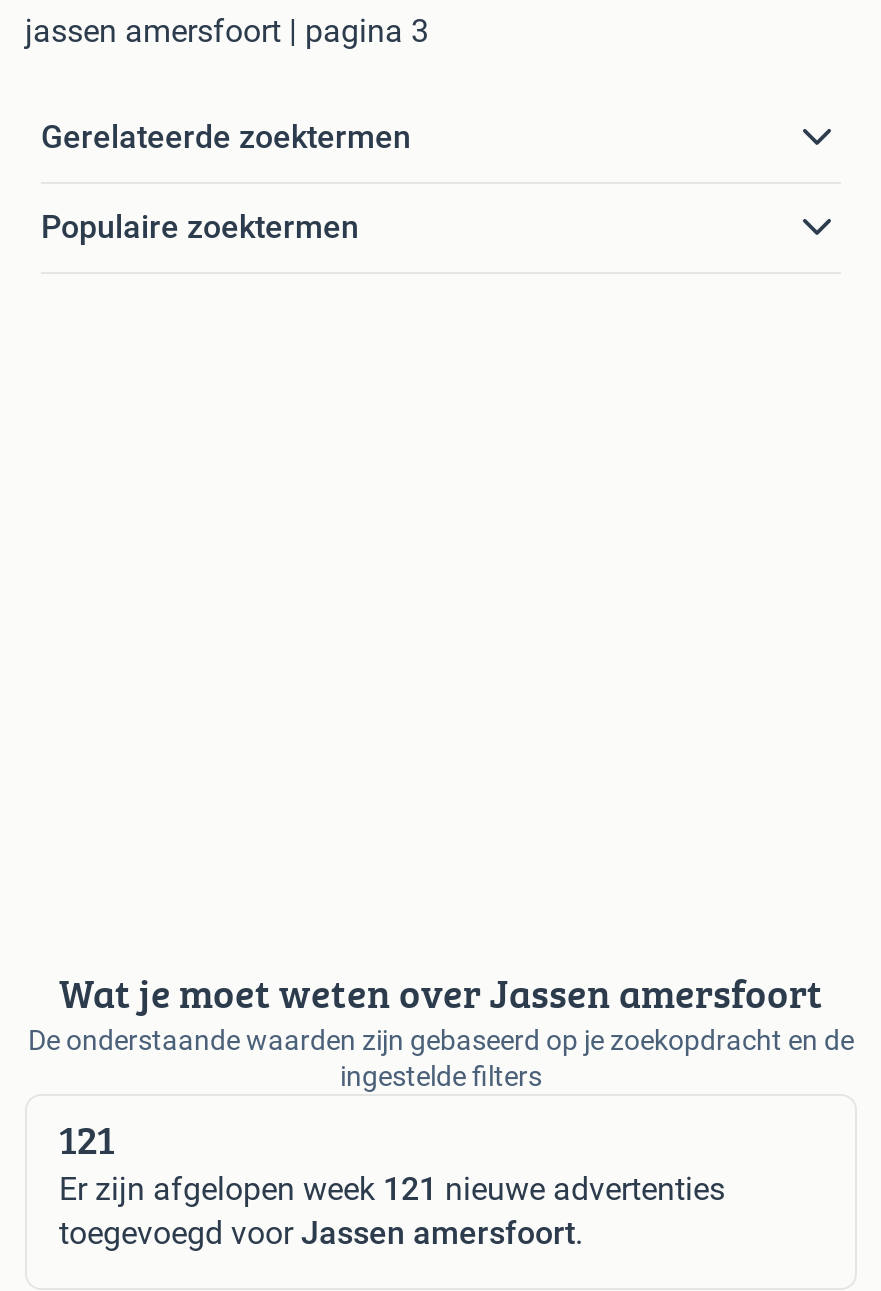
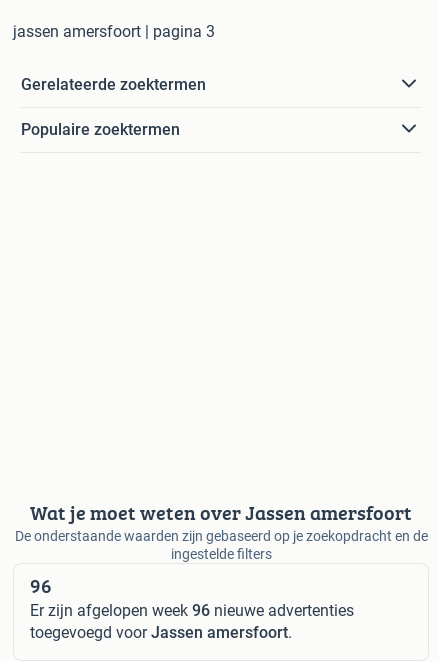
- 121
+ 96

- Er zijn afgelopen week 121 nieuwe advertenties
+ Er zijn afgelopen week 96 nieuwe advertenties
